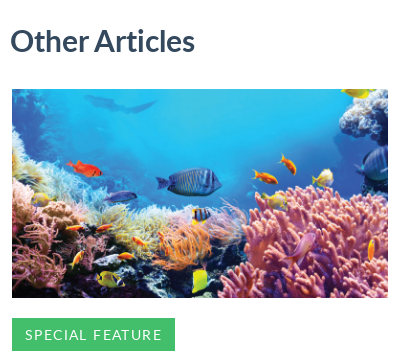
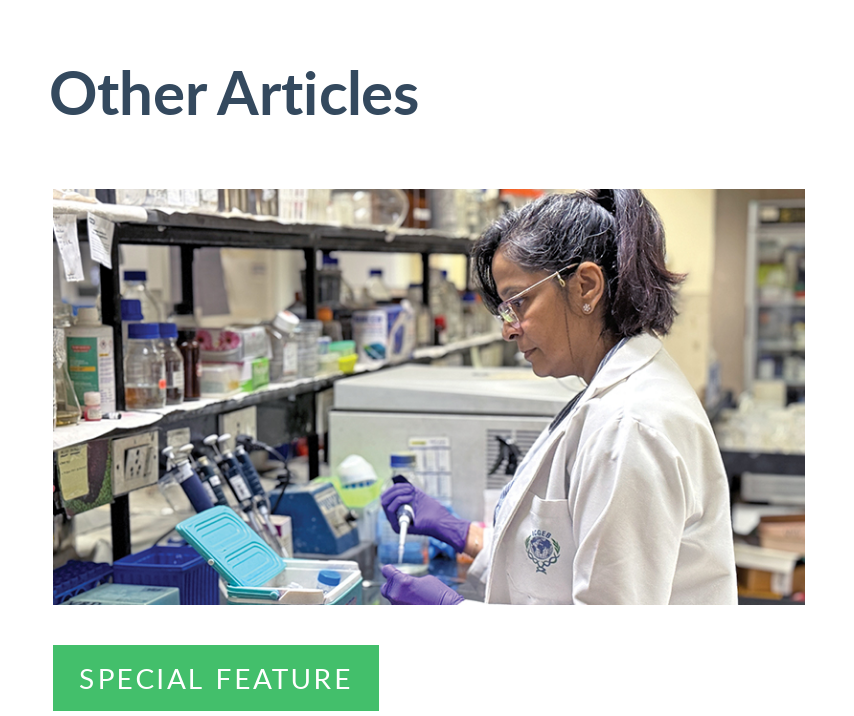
- [image]
+ [image]
